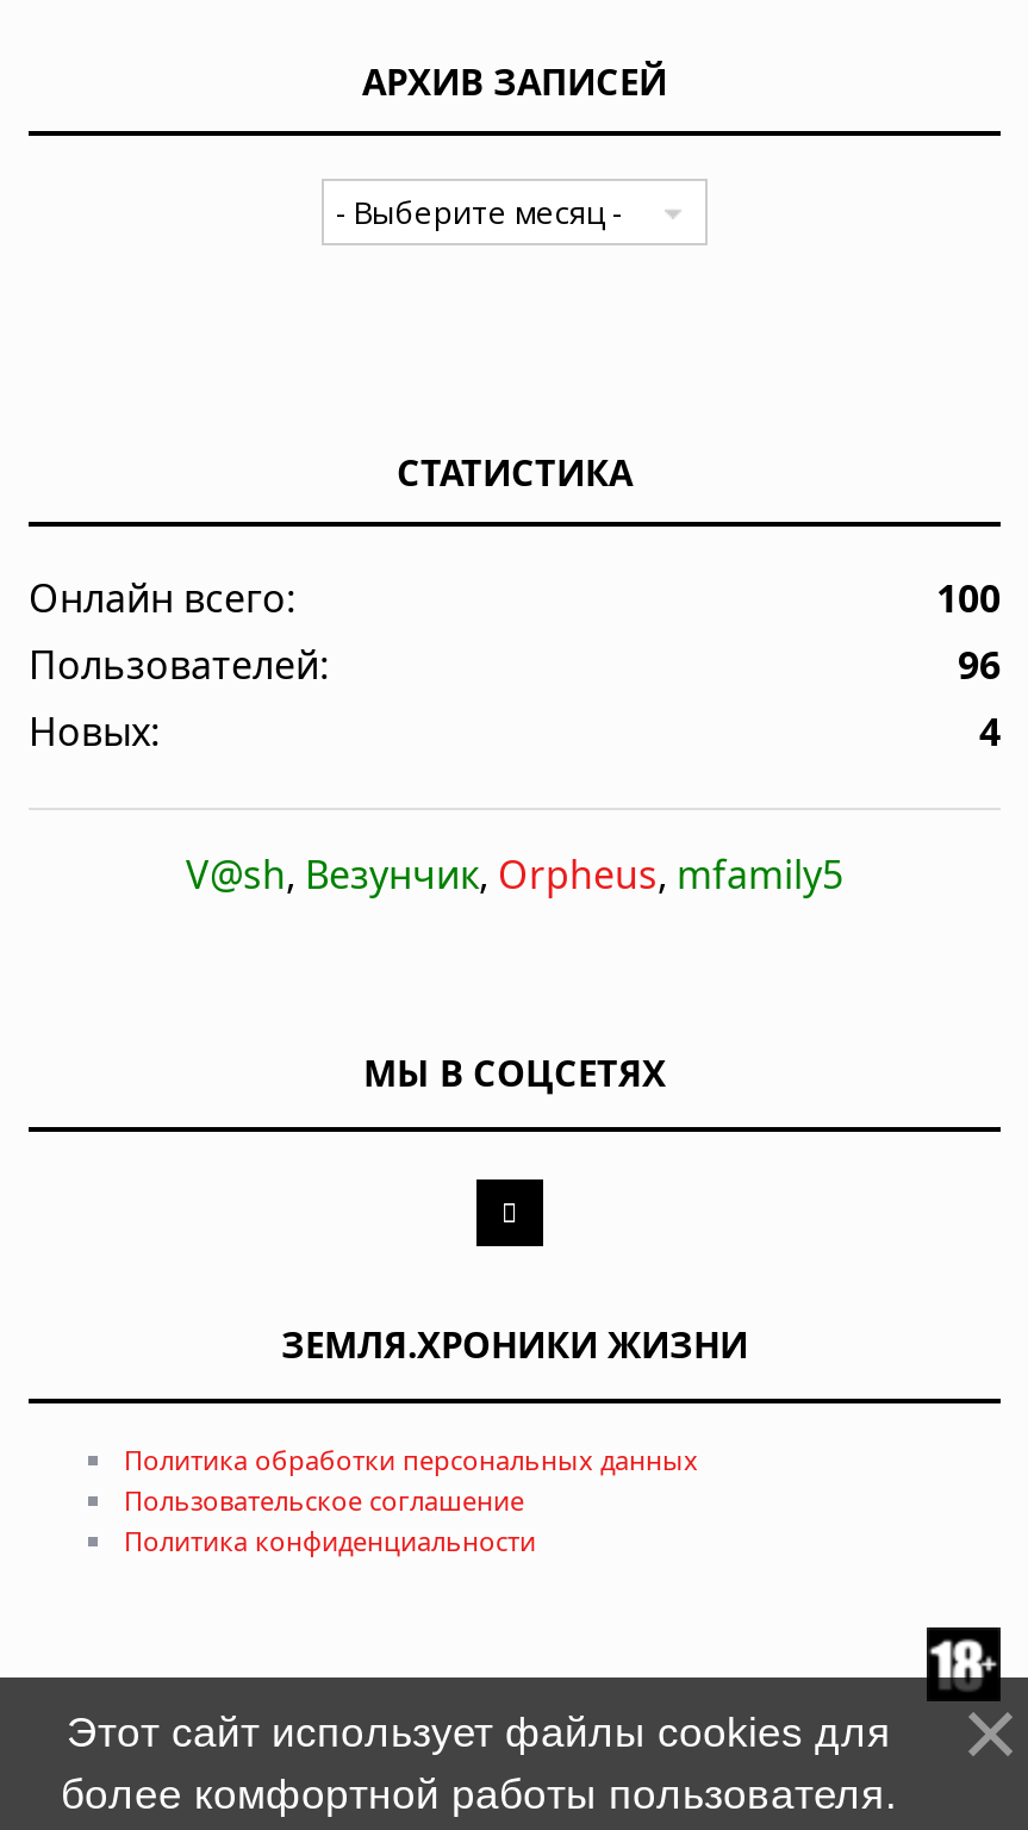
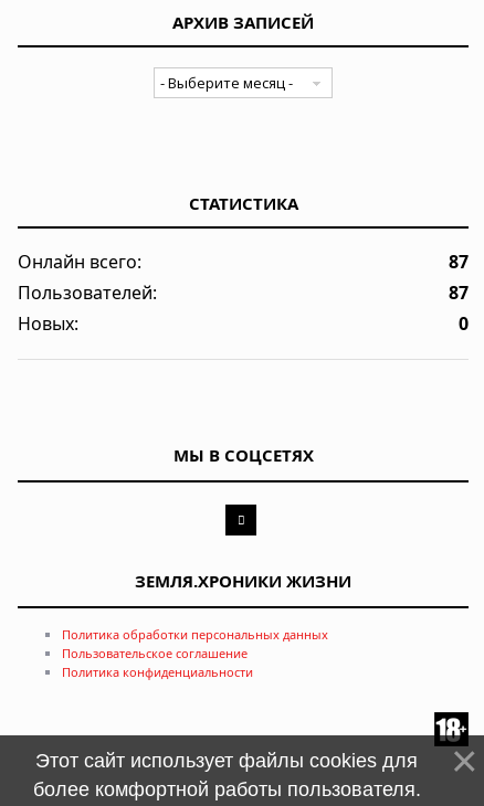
- 100
+ 87

- 96
+ 87

- 4
- V@sh, Везунчик, Orpheus, mfamily5
+ 0
